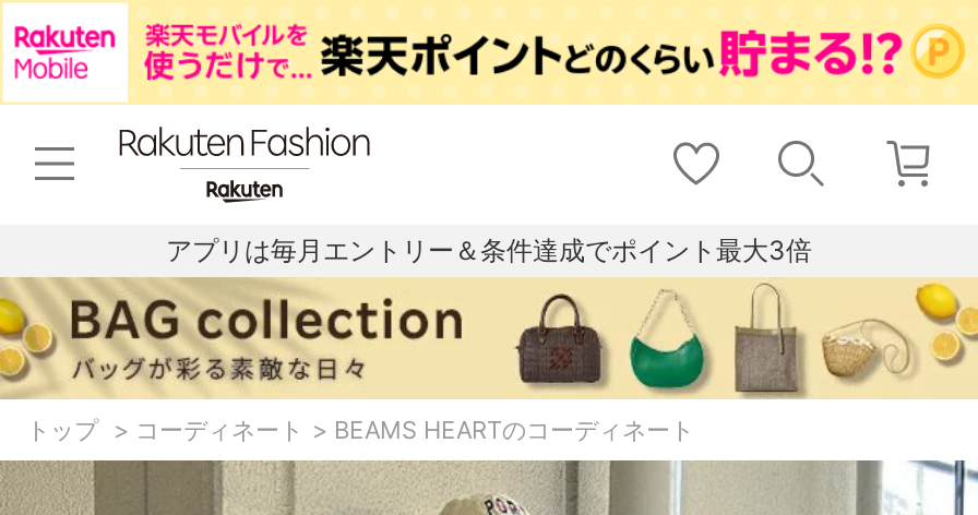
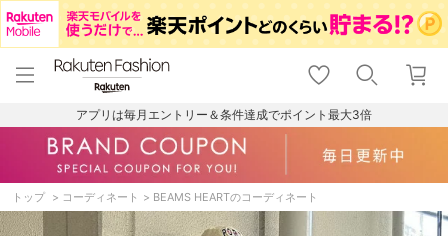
- [image]
+ [image]
